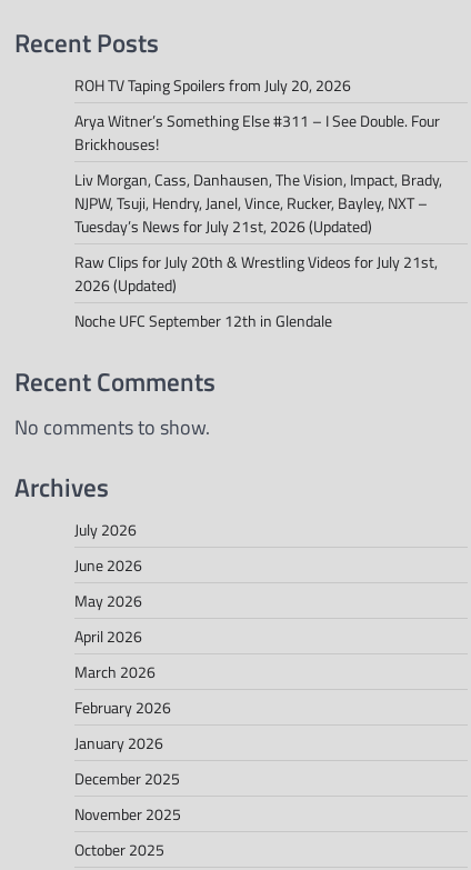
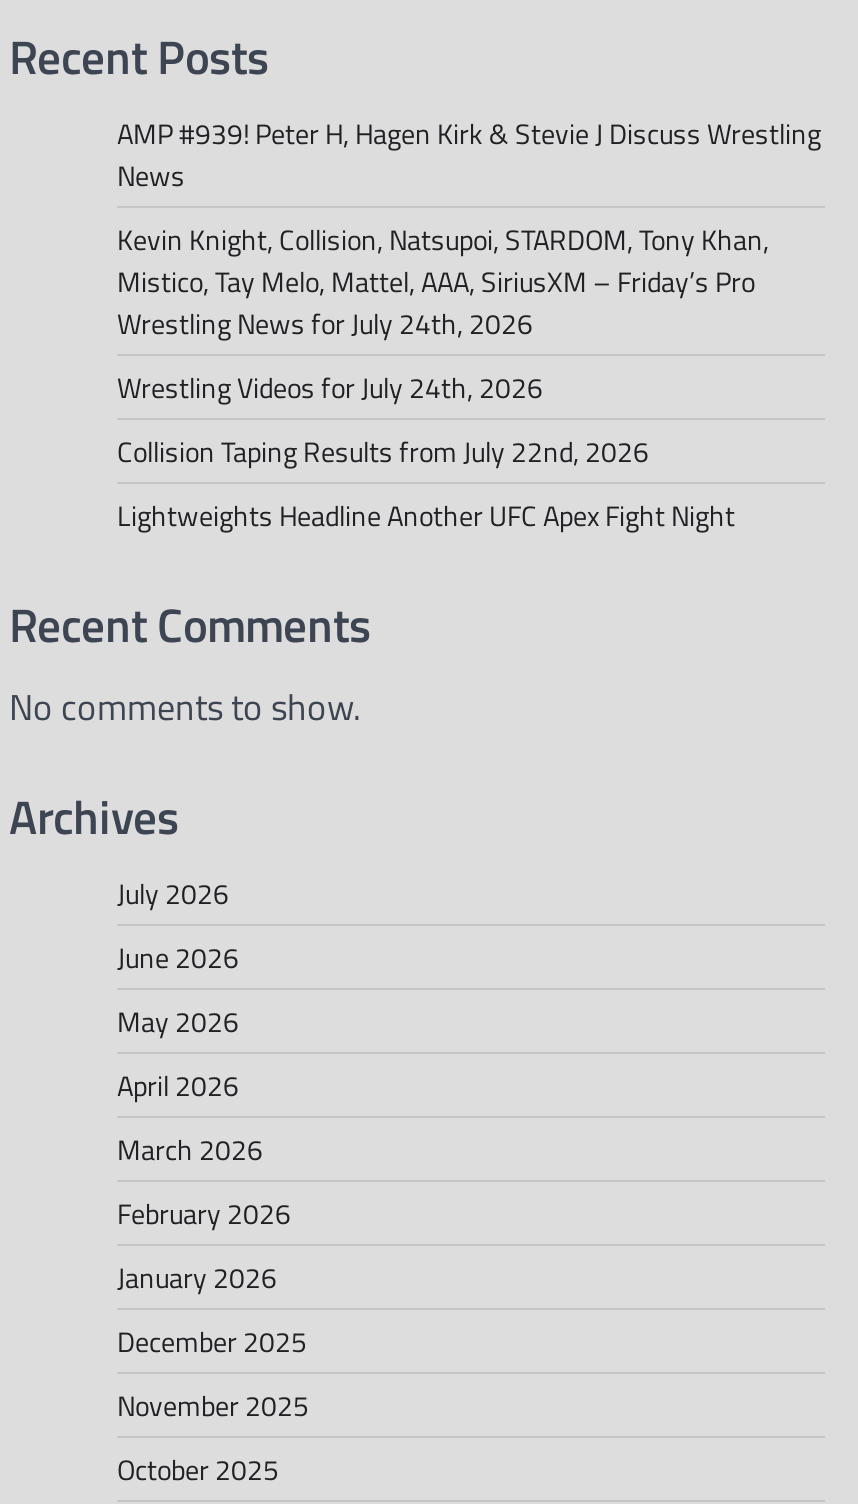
- ROH TV Taping Spoilers from July 20, 2026
+ AMP #939! Peter H, Hagen Kirk & Stevie J Discuss Wrestling
+ News

- Arya Witner’s Something Else #311 – I See Double. Four
- Brickhouses!
+ Kevin Knight, Collision, Natsupoi, STARDOM, Tony Khan,
+ Mistico, Tay Melo, Mattel, AAA, SiriusXM – Friday’s Pro
+ Wrestling News for July 24th, 2026

- Liv Morgan, Cass, Danhausen, The Vision, Impact, Brady,
- NJPW, Tsuji, Hendry, Janel, Vince, Rucker, Bayley, NXT –
- Tuesday’s News for July 21st, 2026 (Updated)
+ Wrestling Videos for July 24th, 2026

- Raw Clips for July 20th & Wrestling Videos for July 21st,
- 2026 (Updated)
+ Collision Taping Results from July 22nd, 2026

- Noche UFC September 12th in Glendale
+ Lightweights Headline Another UFC Apex Fight Night
